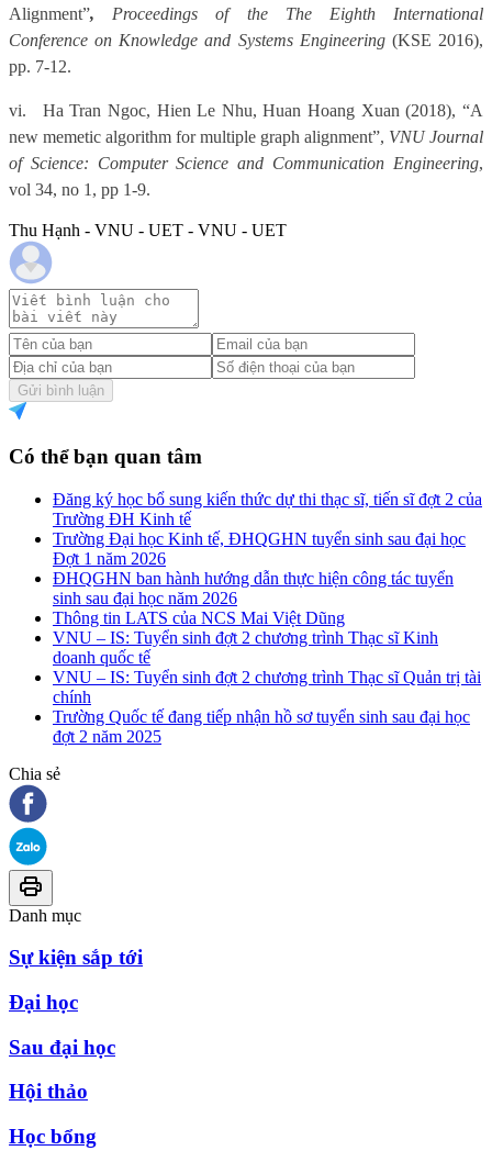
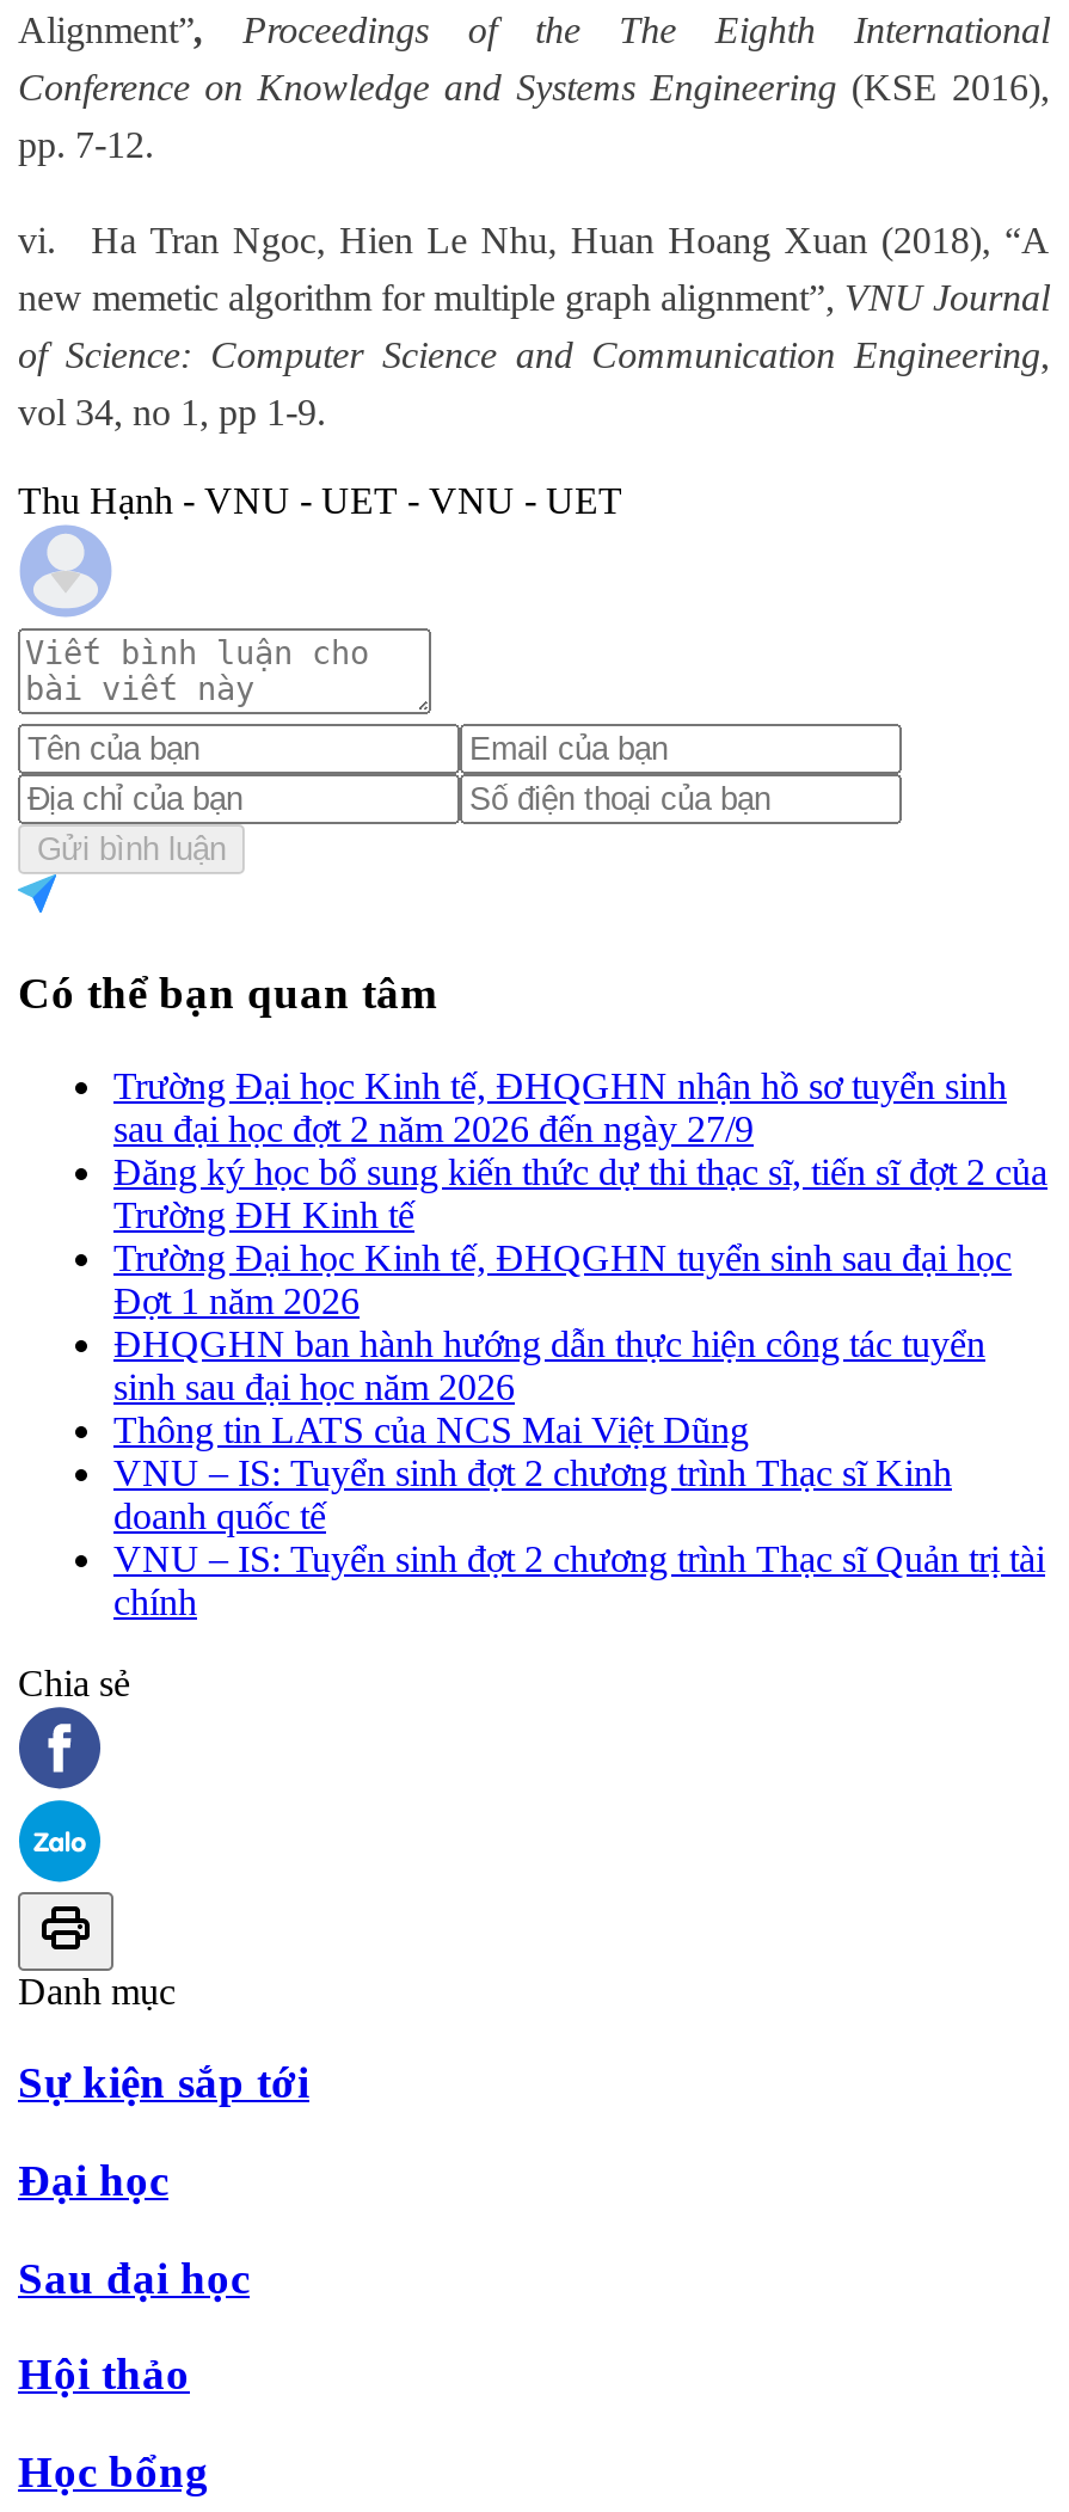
+ Trường Đại học Kinh tế, ĐHQGHN nhận hồ sơ tuyển sinh
+ sau đại học đợt 2 năm 2026 đến ngày 27/9

moved down: Đăng ký học bổ sung kiến thức dự thi thạc sĩ, tiến sĩ đợt 2 của | Trường ĐH Kinh tế | Trường Đại học Kinh tế, ĐHQGHN tuyển sinh sau đại học | ... | VNU – IS: Tuyển sinh đợt 2 chương trình Thạc sĩ Quản trị tài | chính

- Trường Quốc tế đang tiếp nhận hồ sơ tuyển sinh sau đại học
- đợt 2 năm 2025
